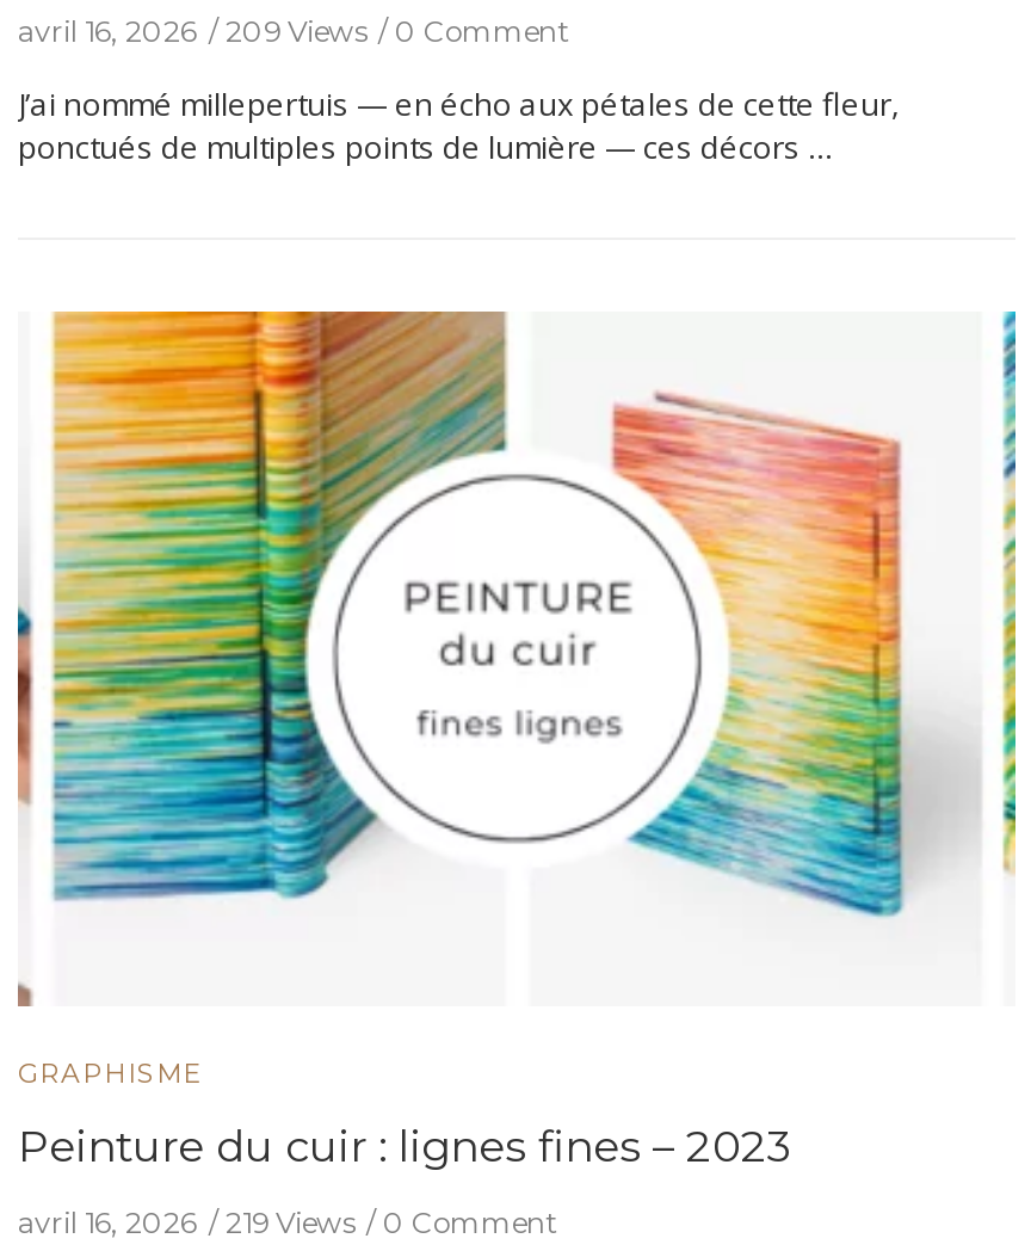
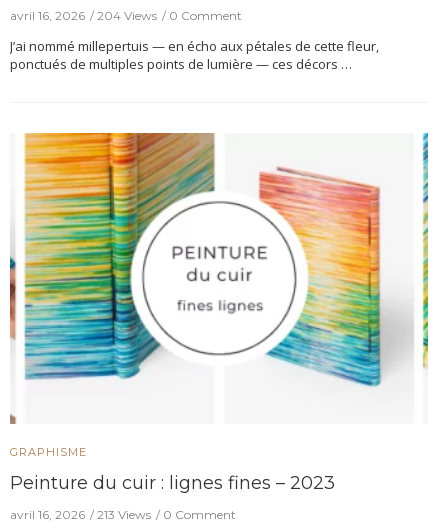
- avril 16, 2026 209 Views 0 Comment
+ avril 16, 2026 204 Views 0 Comment

- avril 16, 2026 219 Views 0 Comment
+ avril 16, 2026 213 Views 0 Comment
